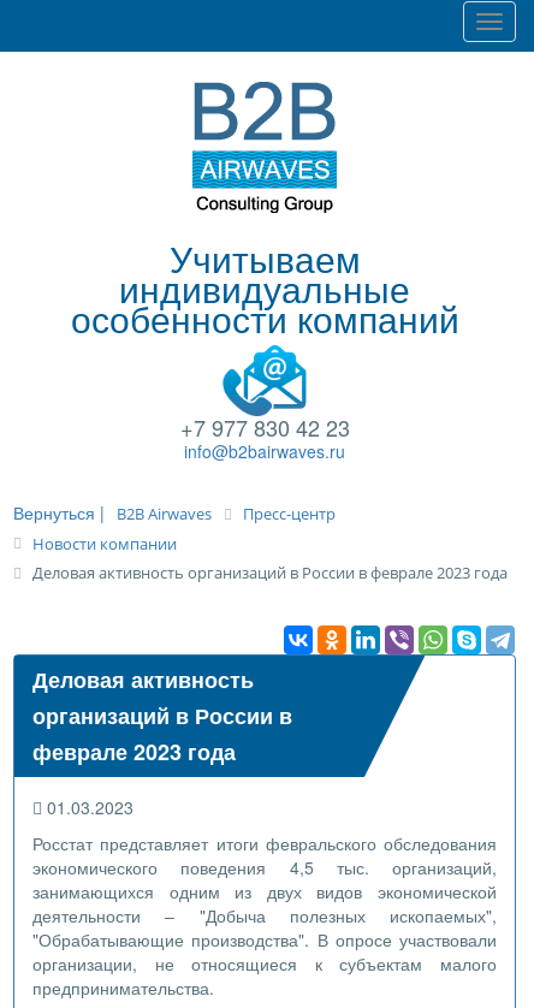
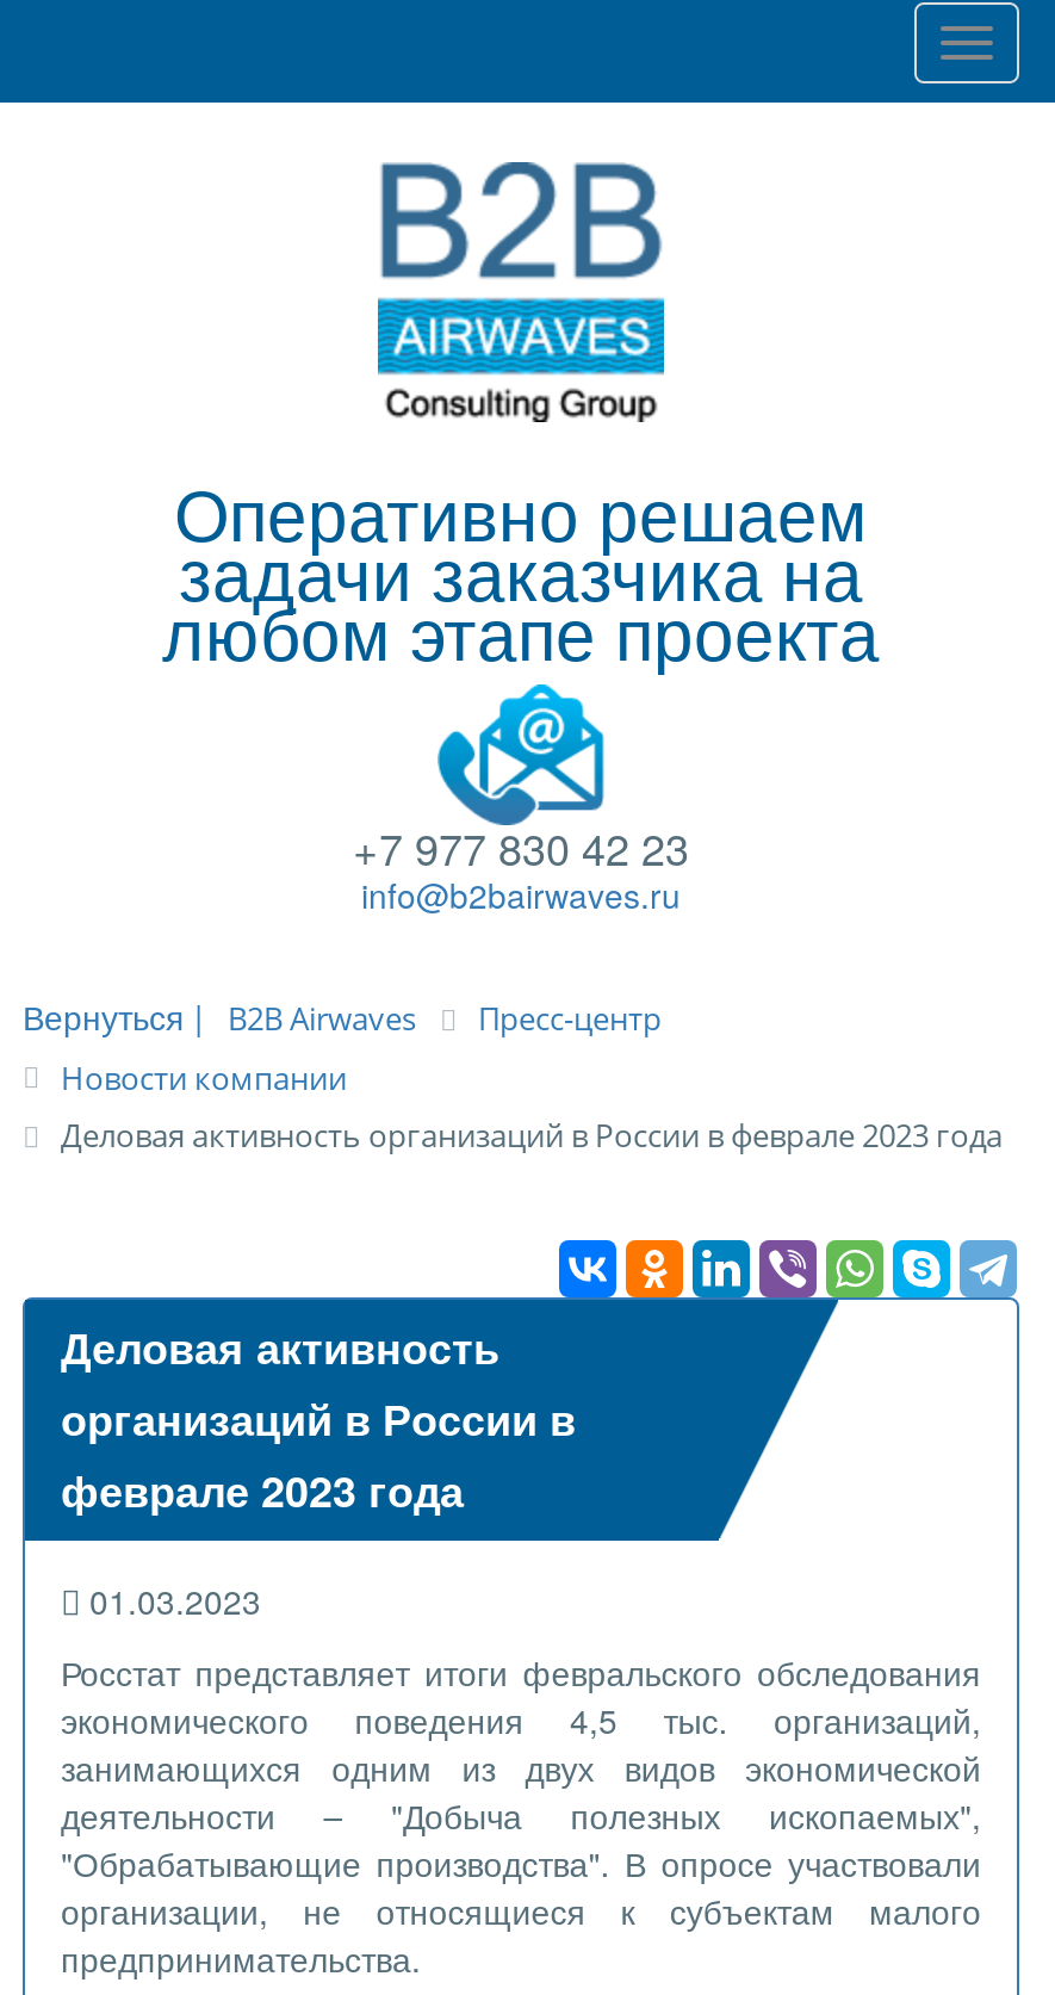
- Учитываем
- индивидуальные
- особенности компаний
+ Оперативно решаем
+ задачи заказчика на
+ любом этапе проекта
